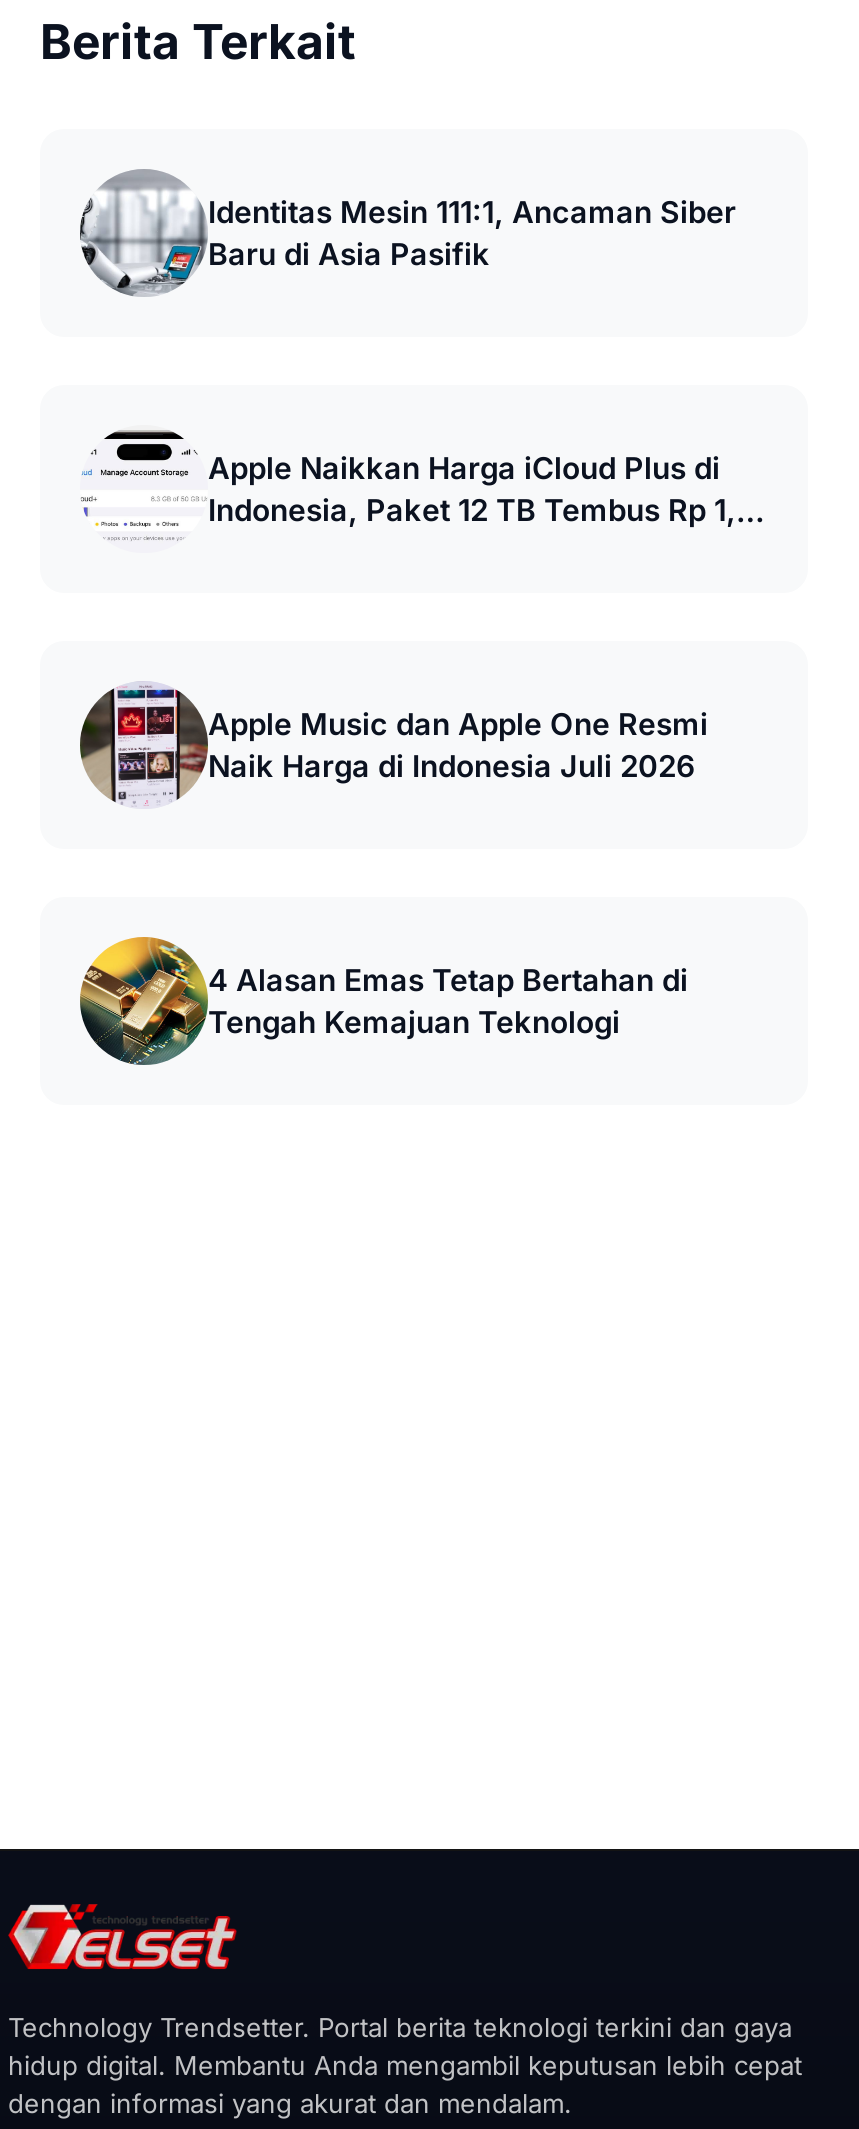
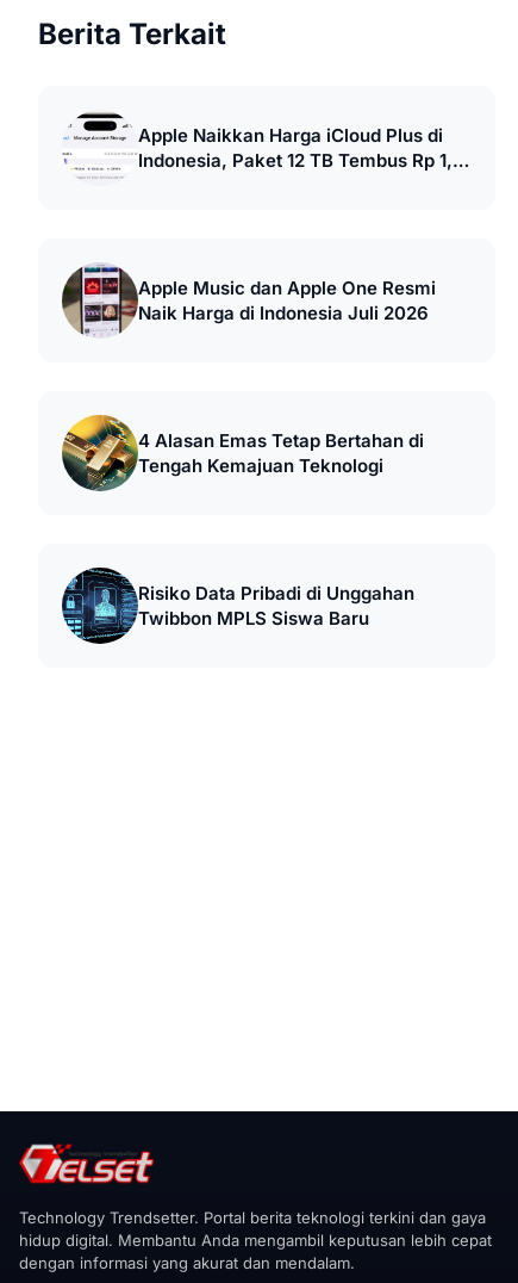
- [image]
- Identitas Mesin 111:1, Ancaman Siber
- Baru di Asia Pasifik

moved up: [image] | Apple Naikkan Harga iCloud Plus di | Apple Music dan Apple One Resmi | Naik Harga di Indonesia Juli 2026 | 4 Alasan Emas Tetap Bertahan di | Tengah Kemajuan Teknologi

+ [image]
+ Risiko Data Pribadi di Unggahan
+ Twibbon MPLS Siswa Baru
